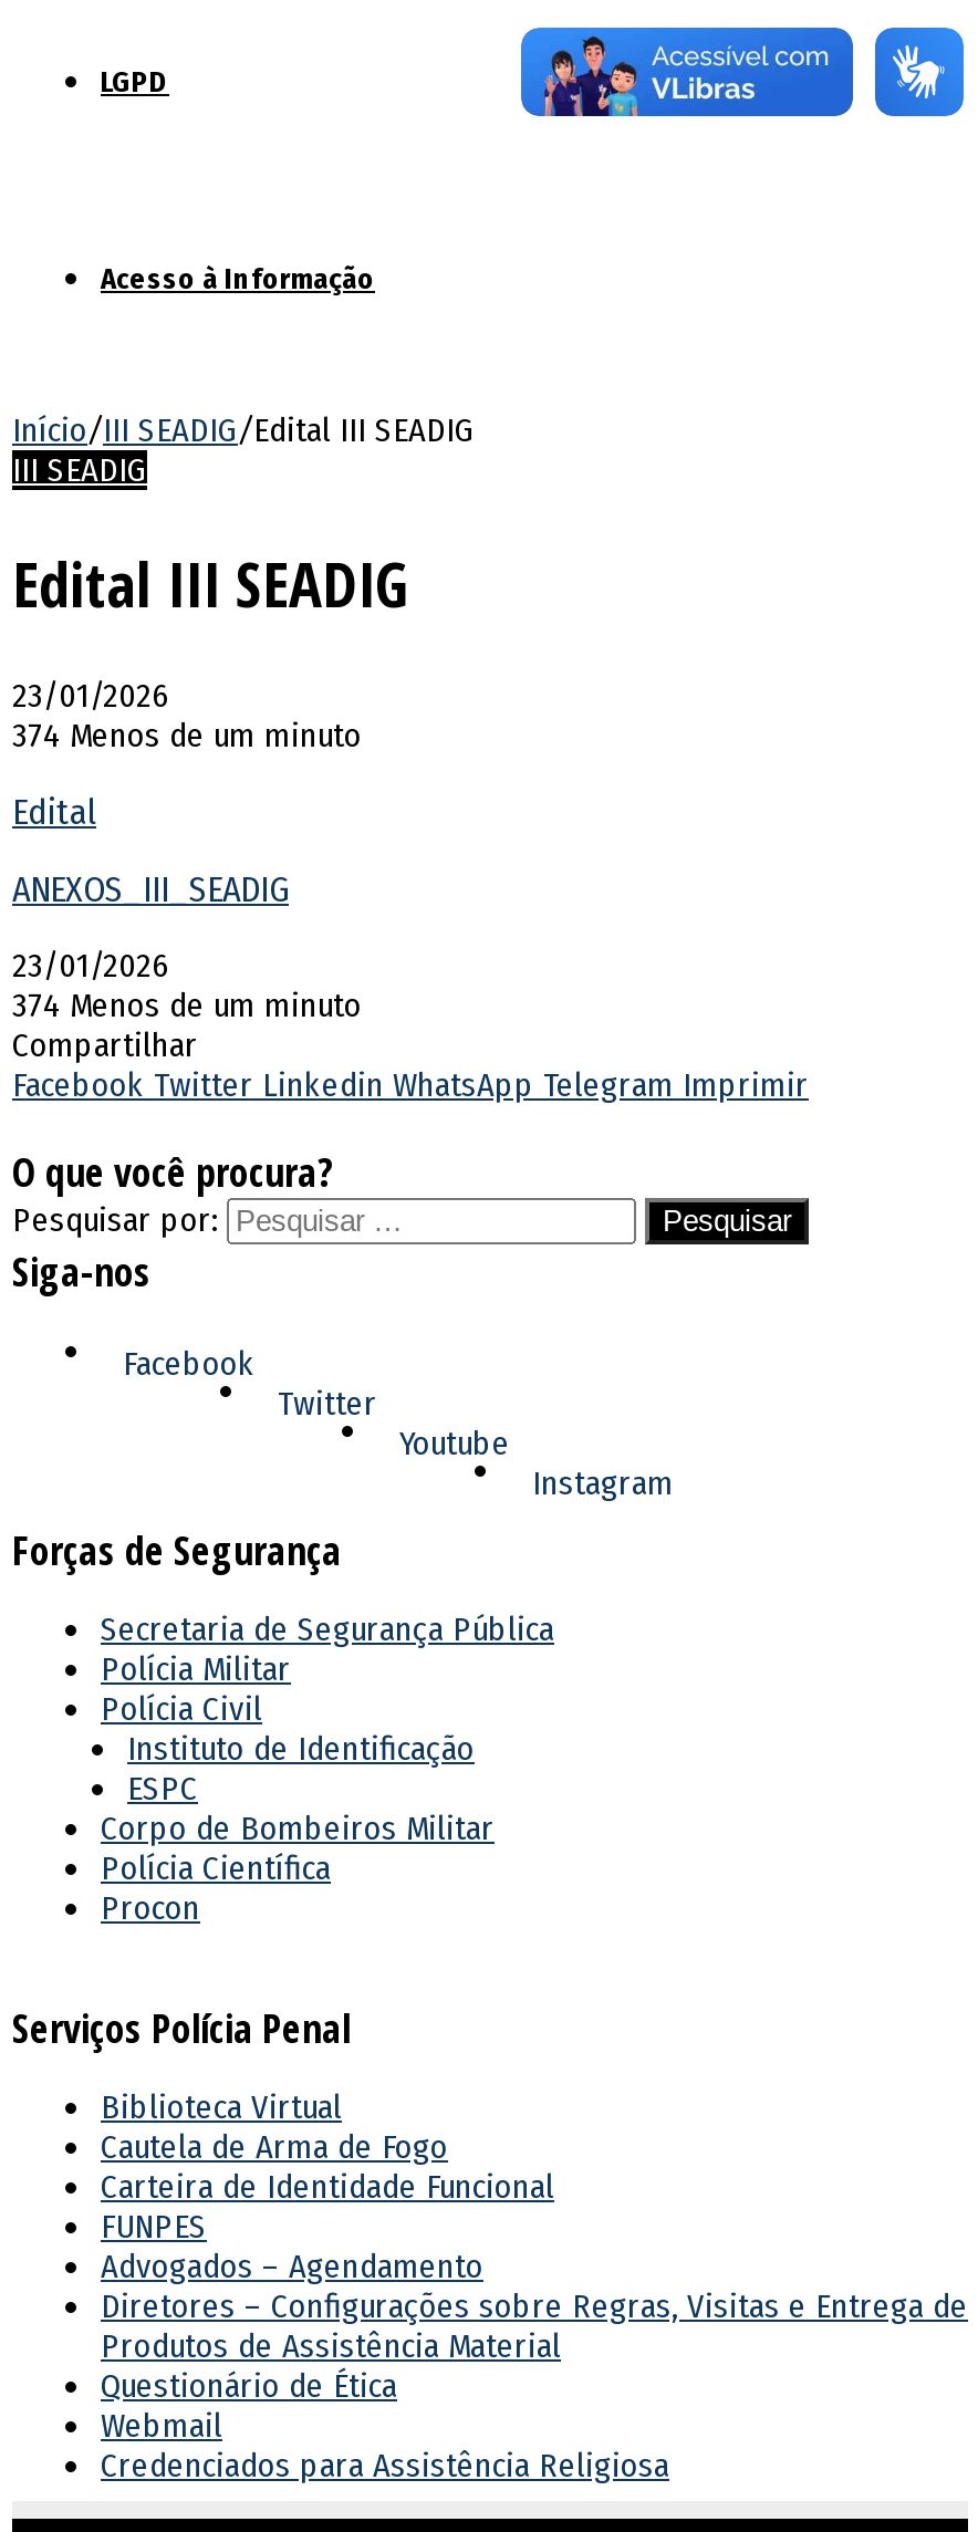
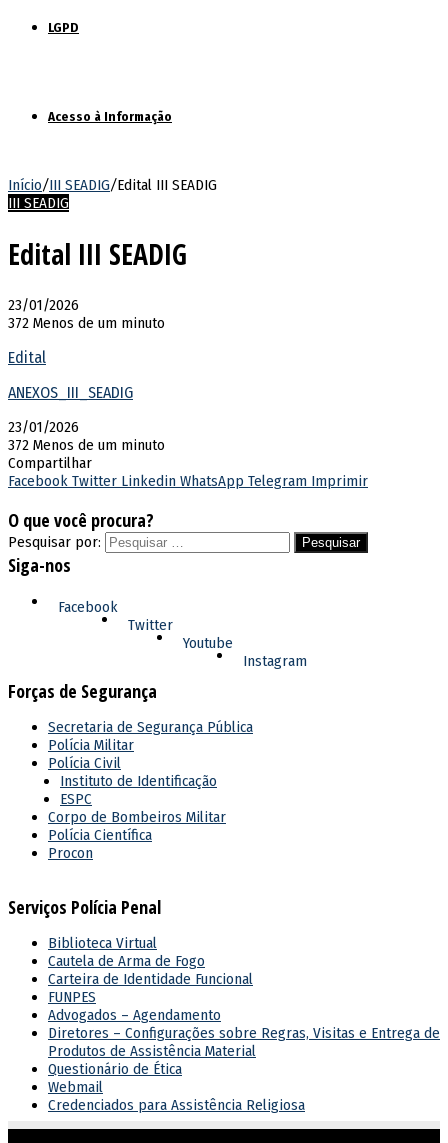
- [image]

- [image]

- 374 Menos de um minuto
+ 372 Menos de um minuto

- 374 Menos de um minuto
+ 372 Menos de um minuto
